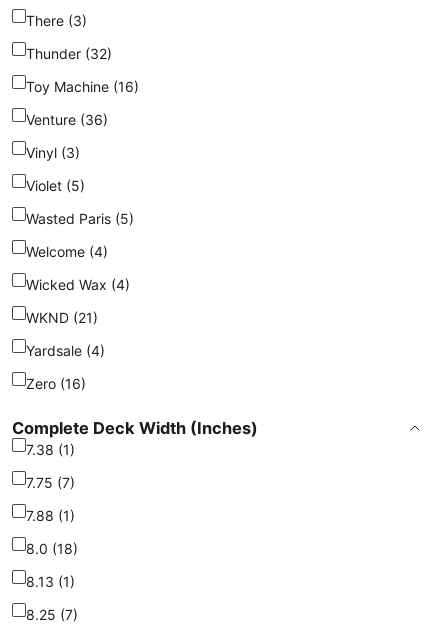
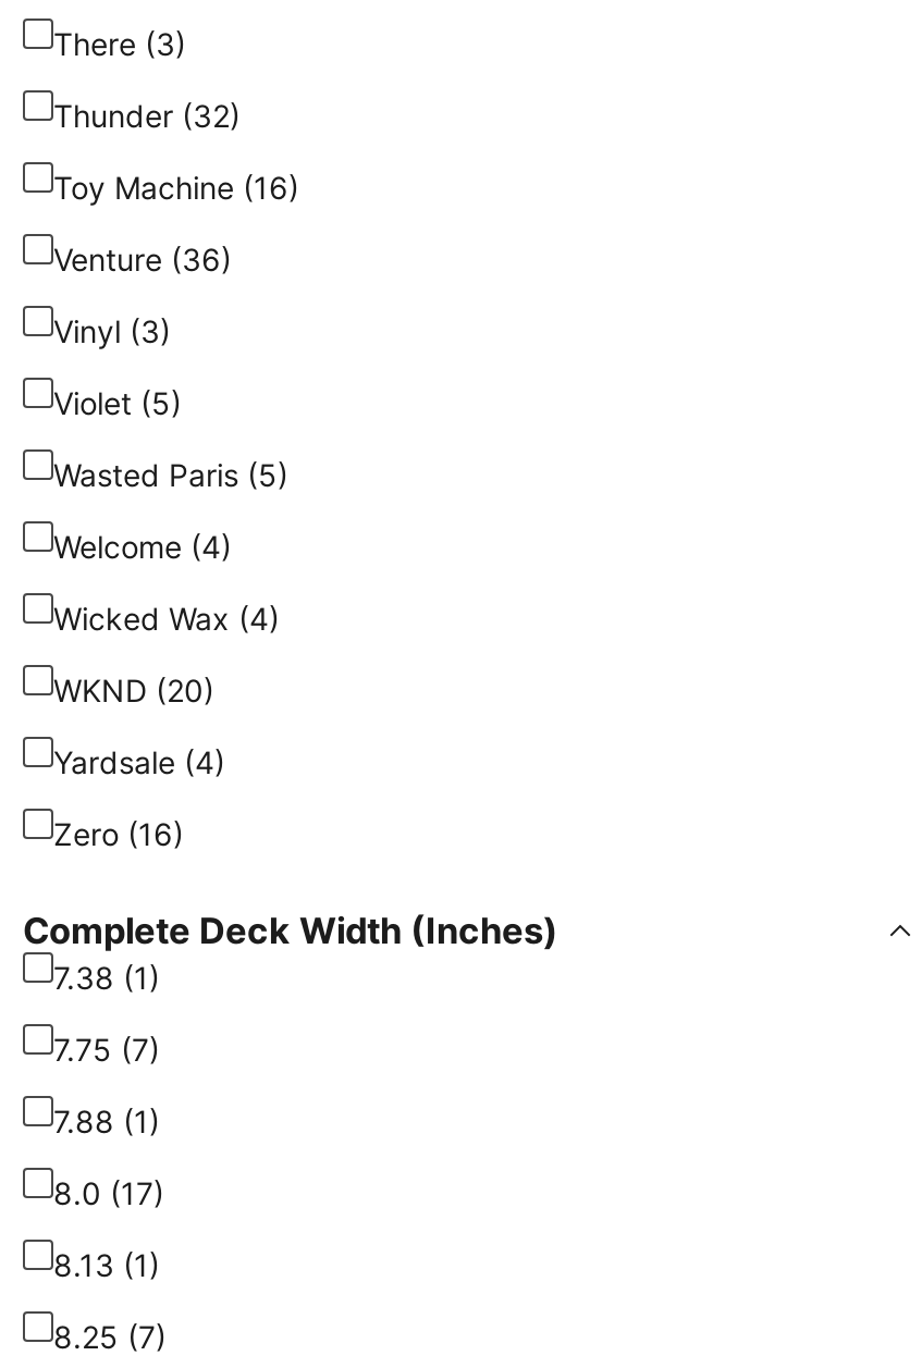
- WKND (21)
+ WKND (20)

- 8.0 (18)
+ 8.0 (17)
